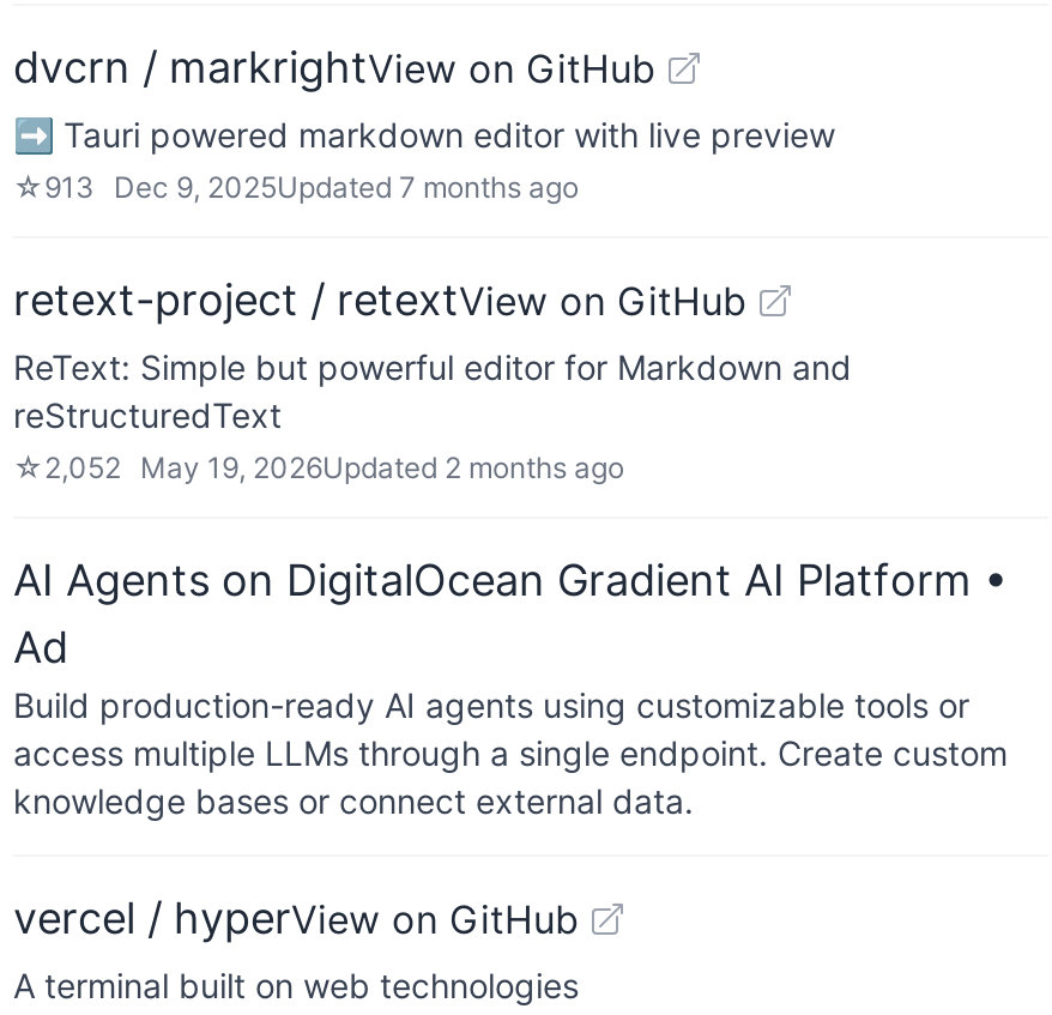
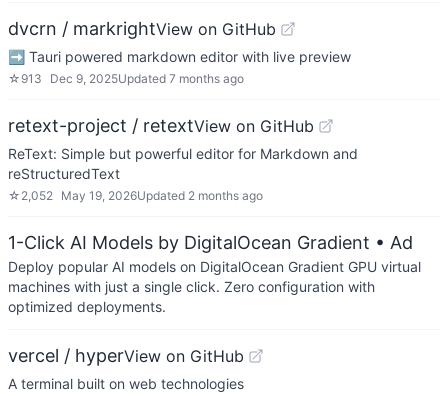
- AI Agents on DigitalOcean Gradient AI Platform •
- Ad
- Build production-ready AI agents using customizable tools or
- access multiple LLMs through a single endpoint. Create custom
- knowledge bases or connect external data.
+ 1-Click AI Models by DigitalOcean Gradient • Ad
+ Deploy popular AI models on DigitalOcean Gradient GPU virtual
+ machines with just a single click. Zero configuration with
+ optimized deployments.
